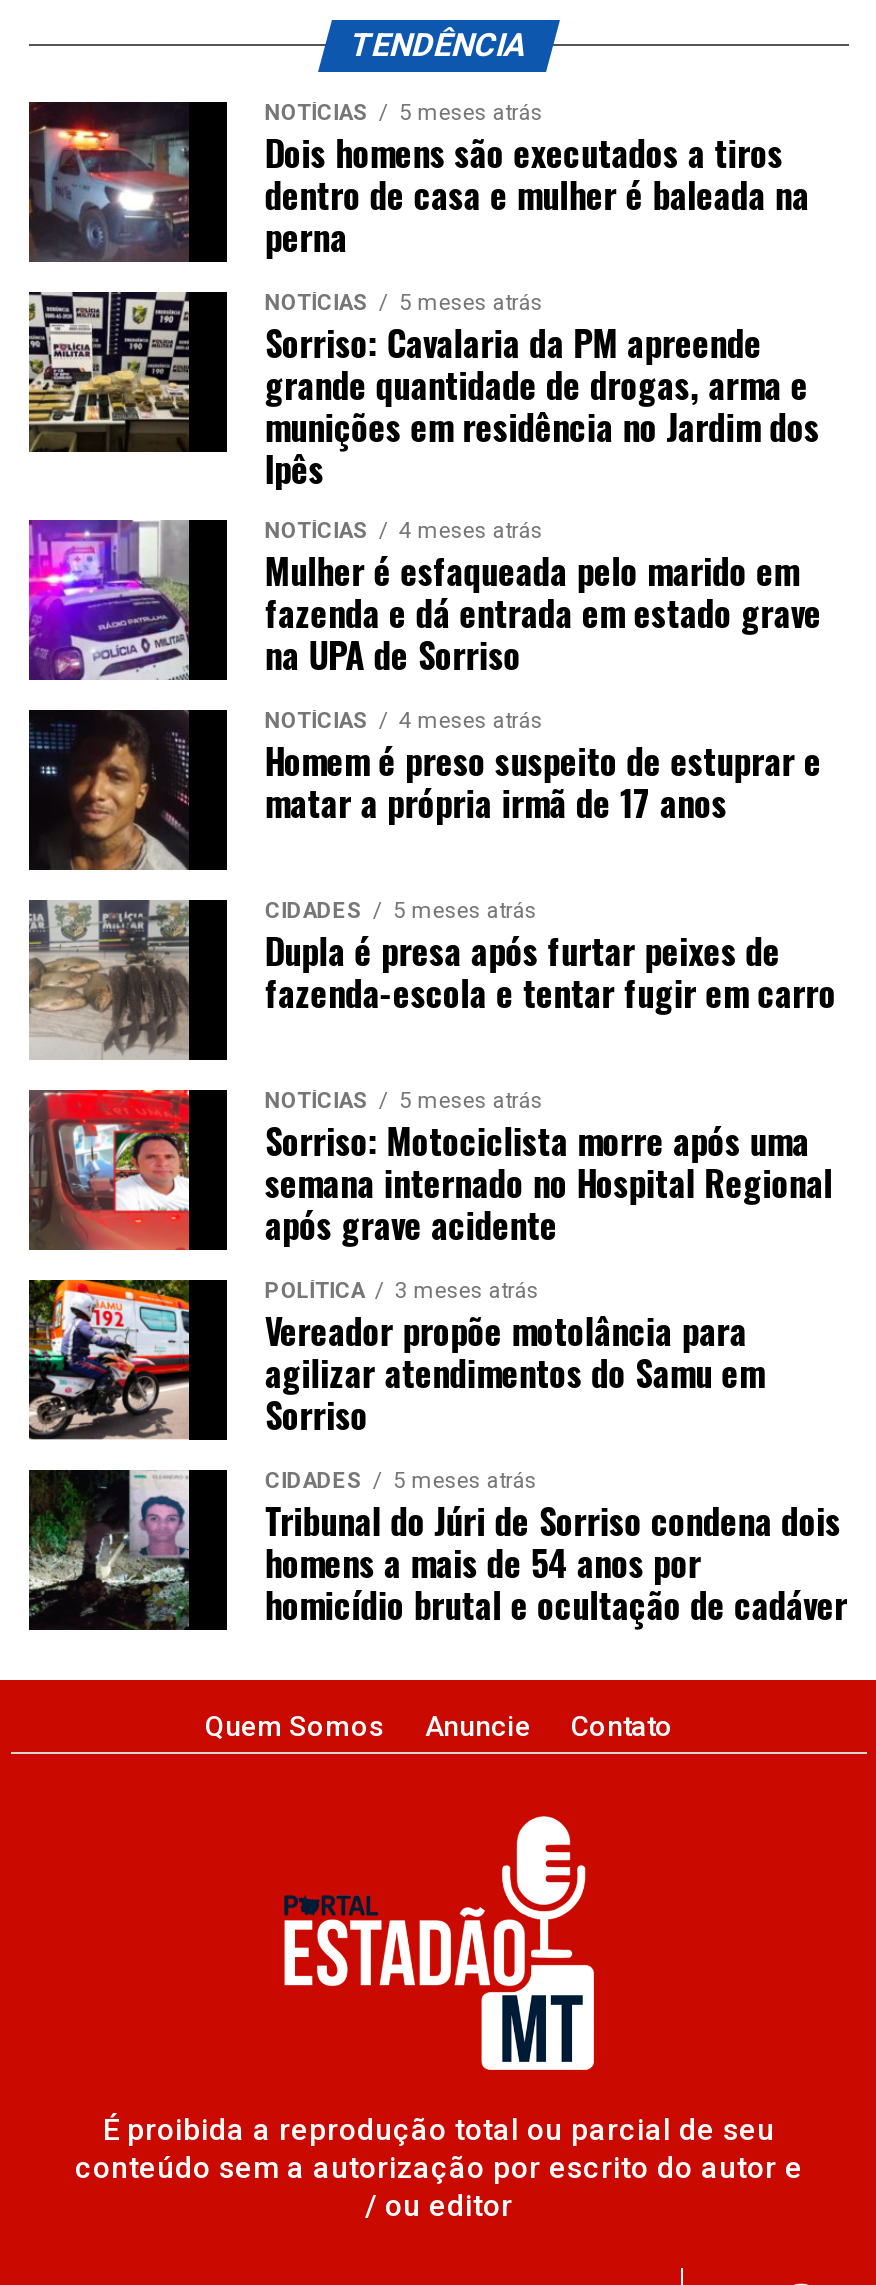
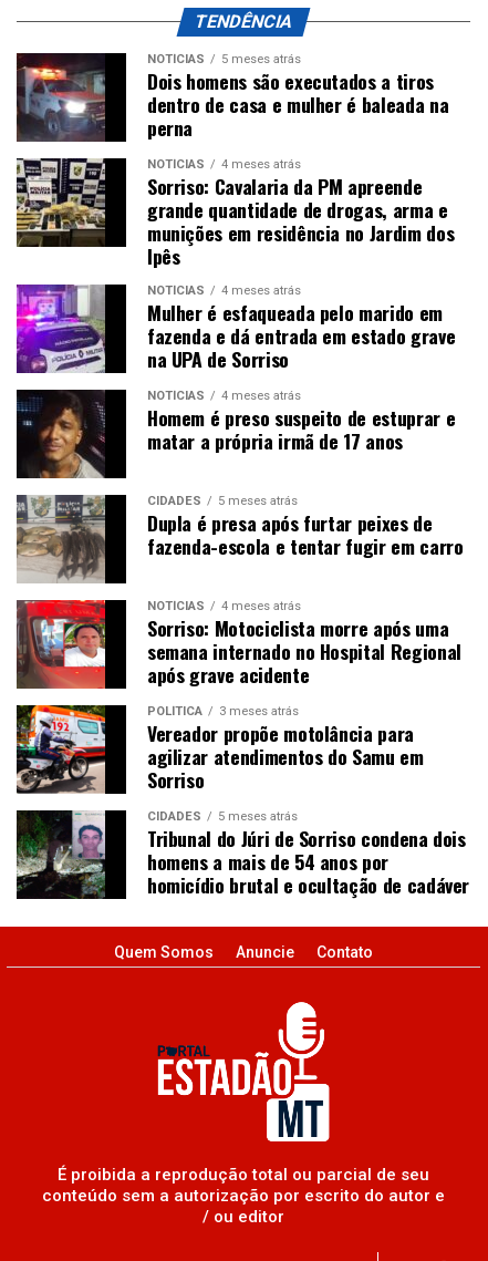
- NOTÍCIAS 5 meses atrás
+ NOTÍCIAS 4 meses atrás

- NOTÍCIAS 5 meses atrás
+ NOTÍCIAS 4 meses atrás
